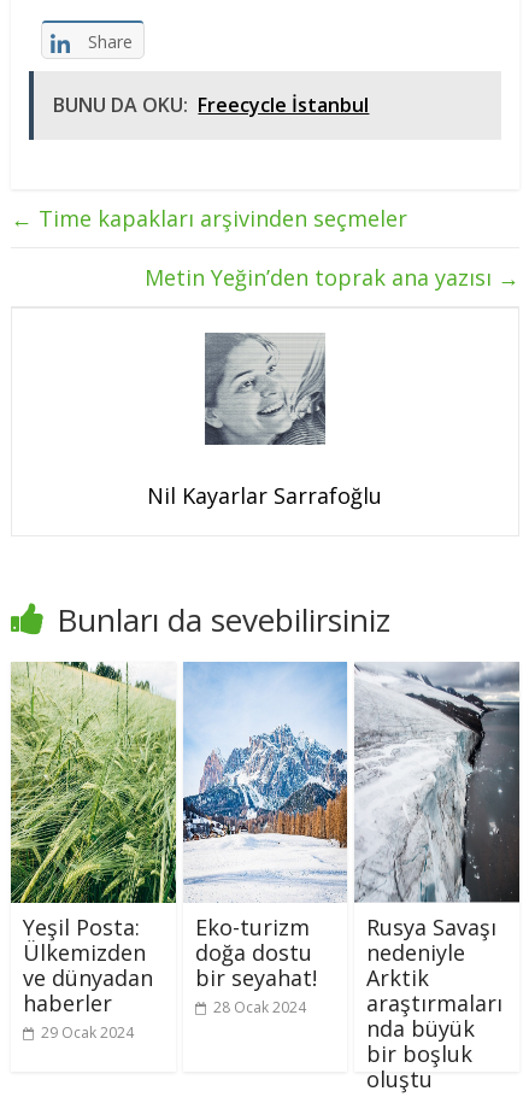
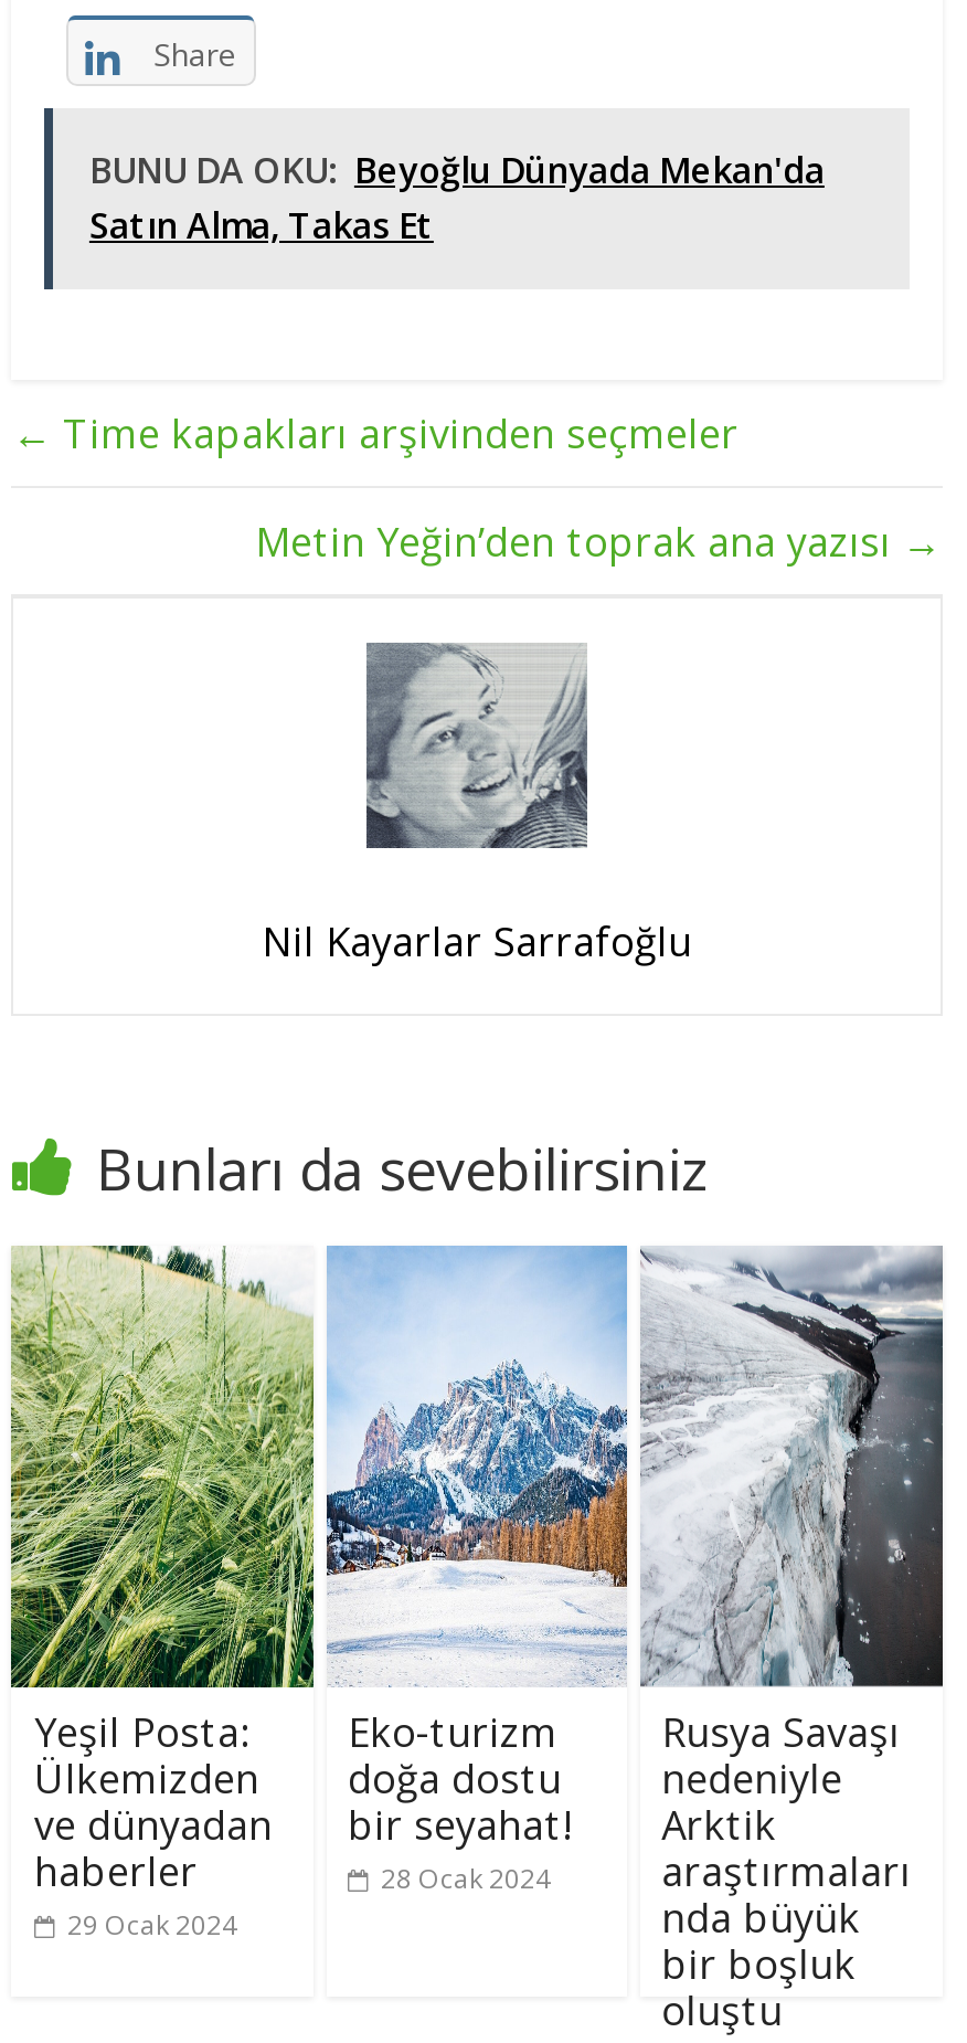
- BUNU DA OKU: Freecycle İstanbul
+ BUNU DA OKU: Beyoğlu Dünyada Mekan'da
+ Satın Alma, Takas Et
